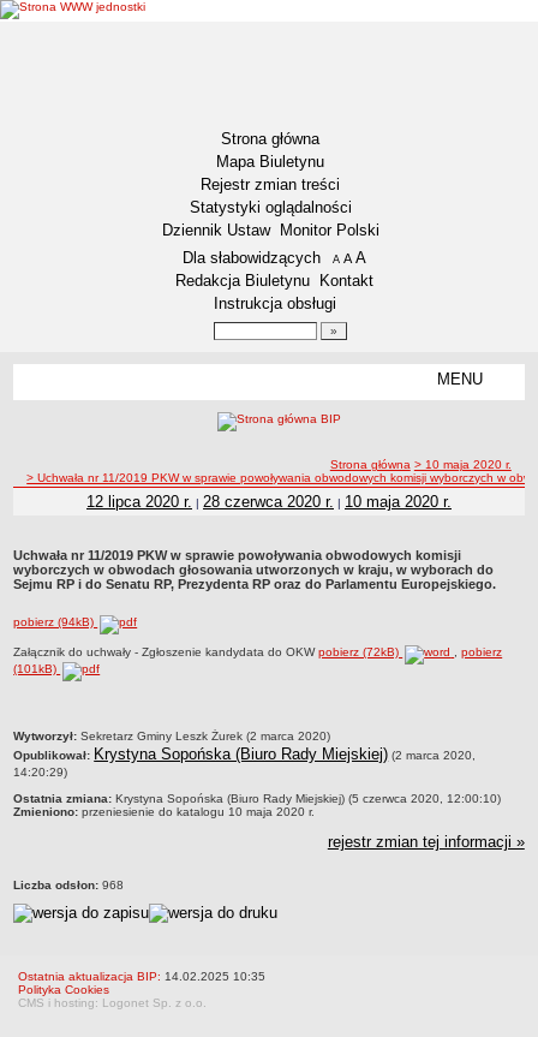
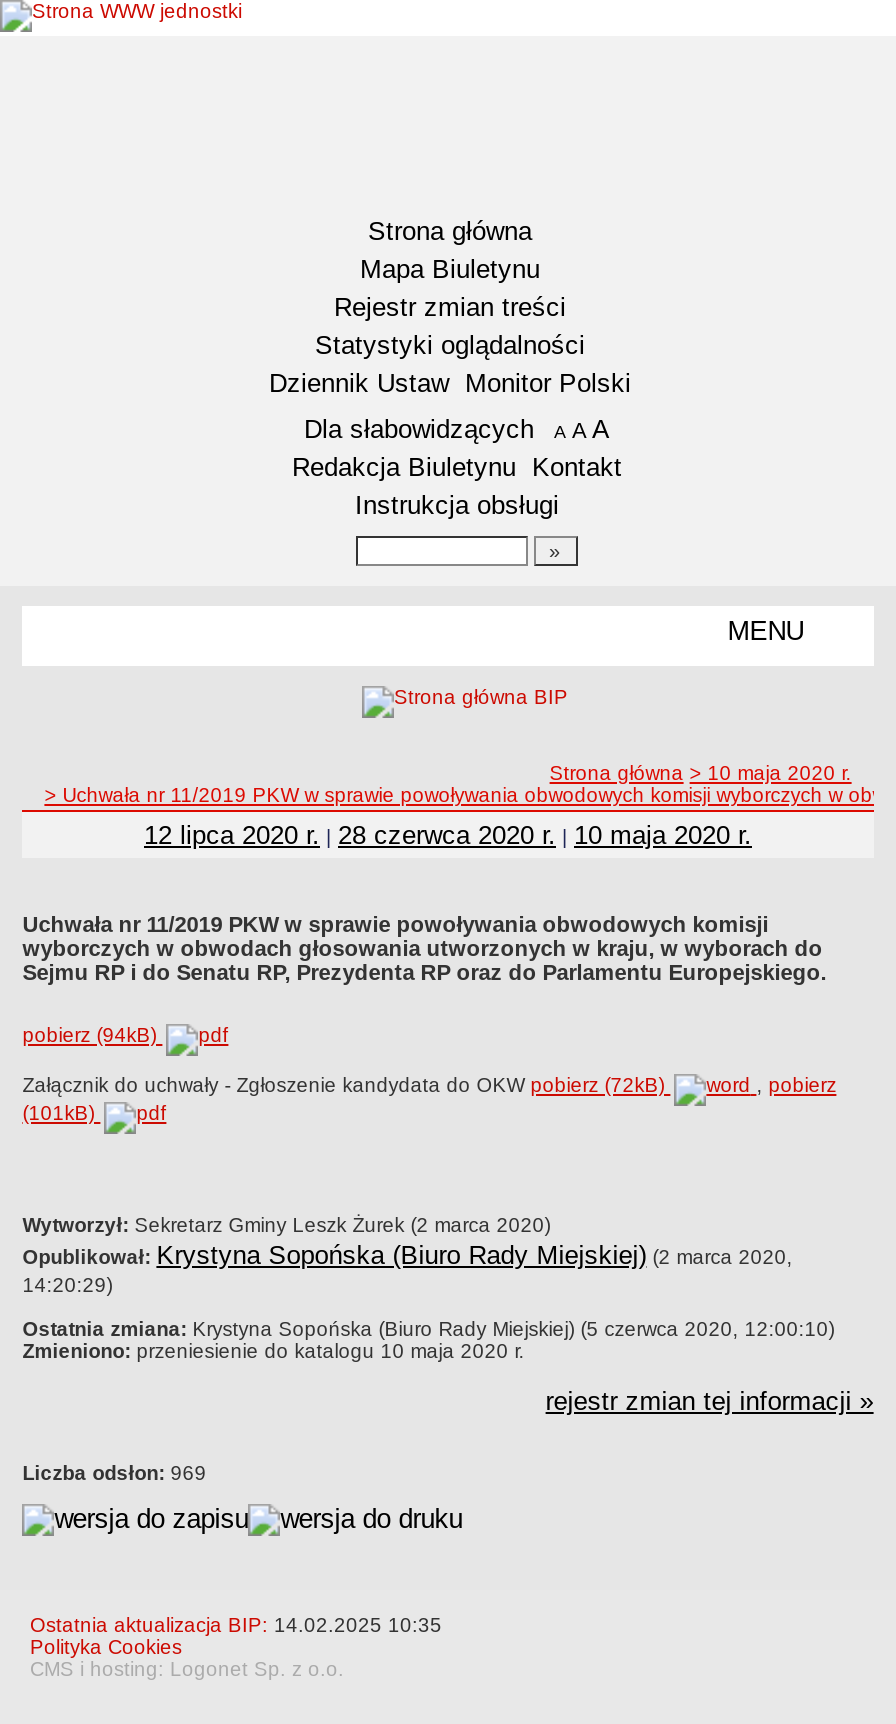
- Liczba odsłon: 968
+ Liczba odsłon: 969
